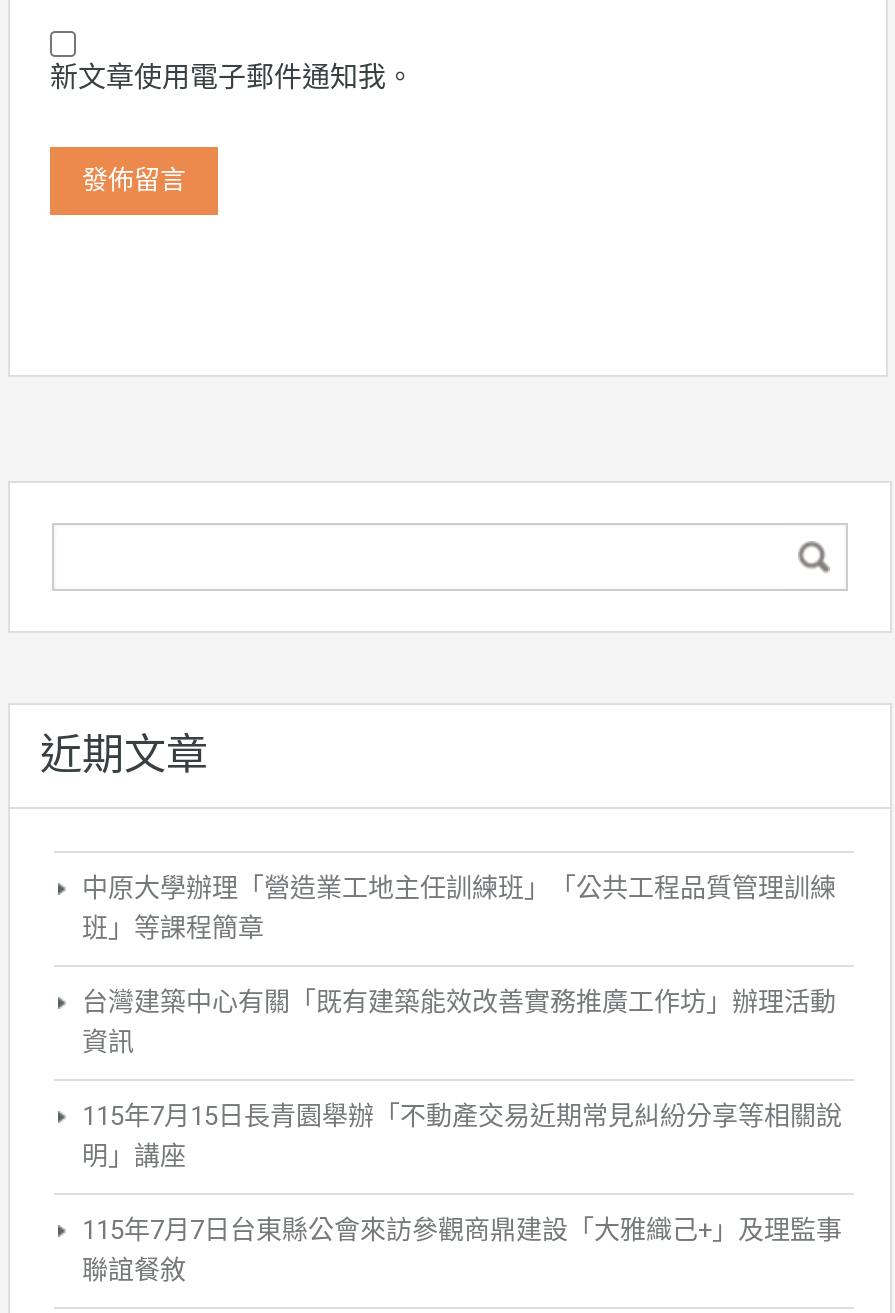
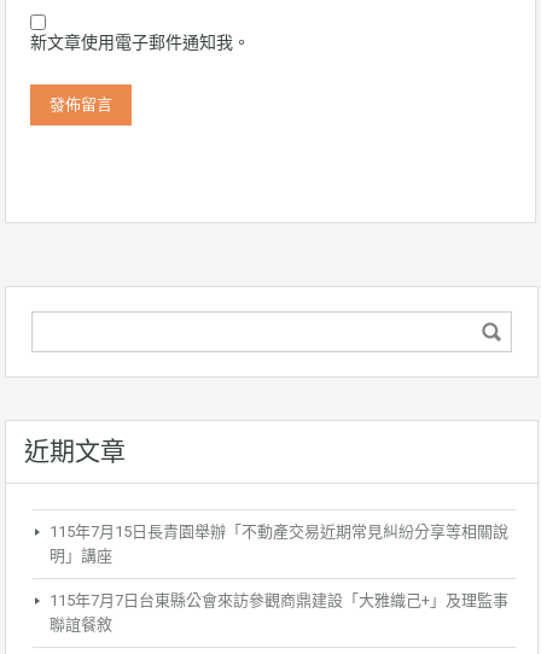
- 中原大學辦理「營造業工地主任訓練班」「公共工程品質管理訓練
- 班」等課程簡章
- 台灣建築中心有關「既有建築能效改善實務推廣工作坊」辦理活動
- 資訊
